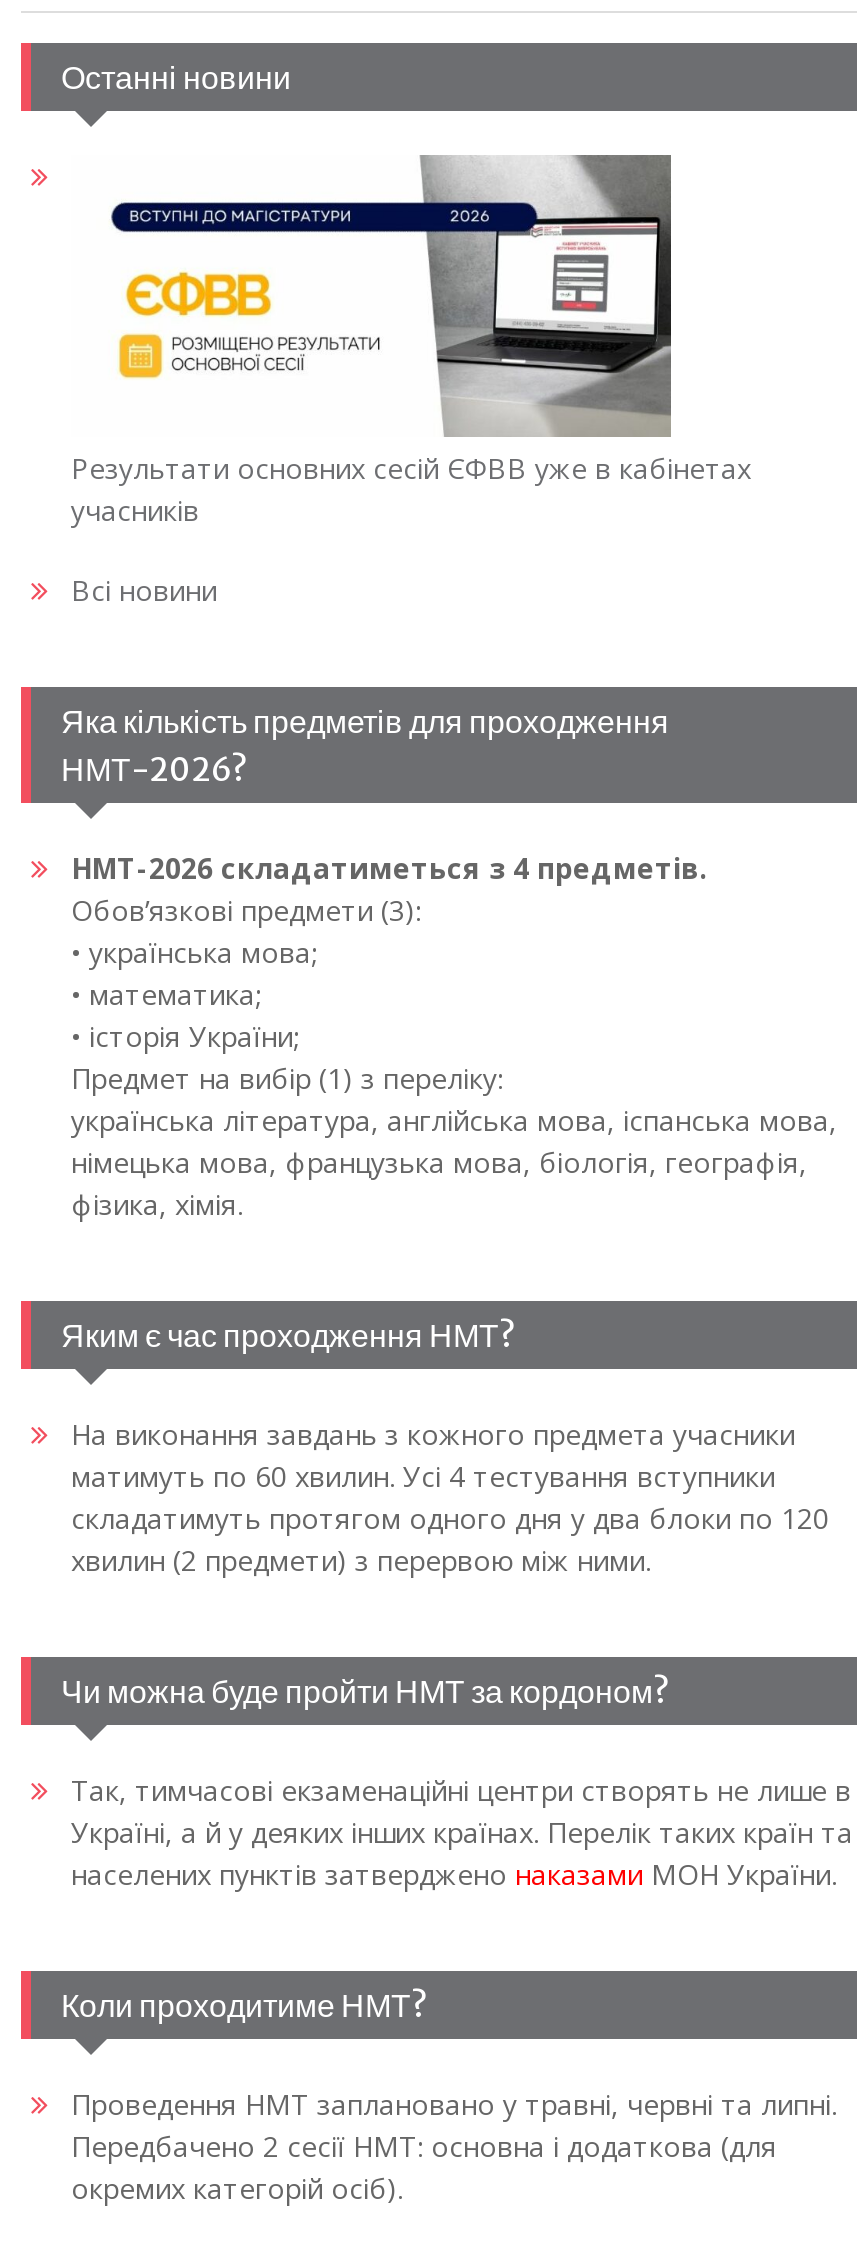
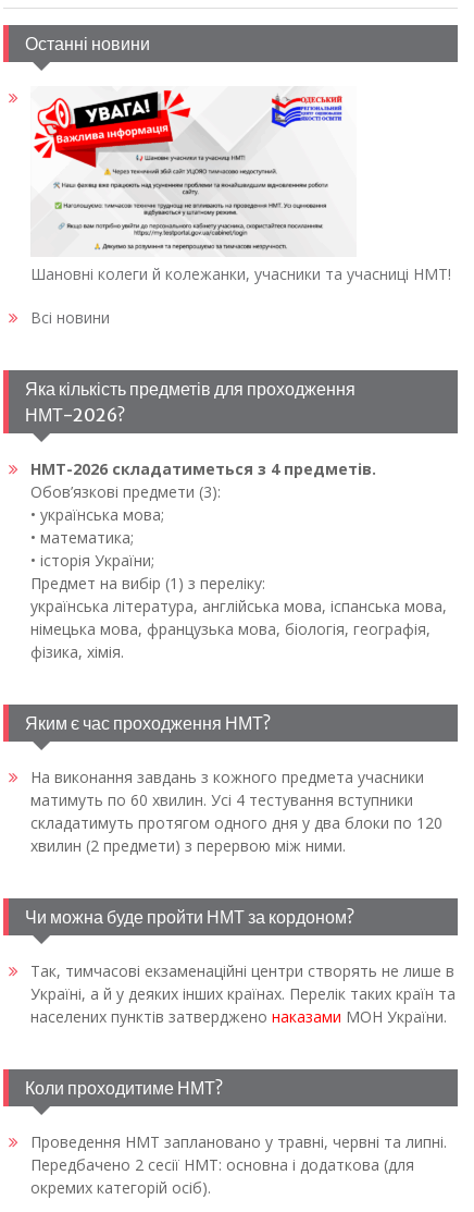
- [image]
- Результати основних сесій ЄФВВ уже в кабінетах
- учасників
+ [image]
+ Шановні колеги й колежанки, учасники та учасниці НМТ!
